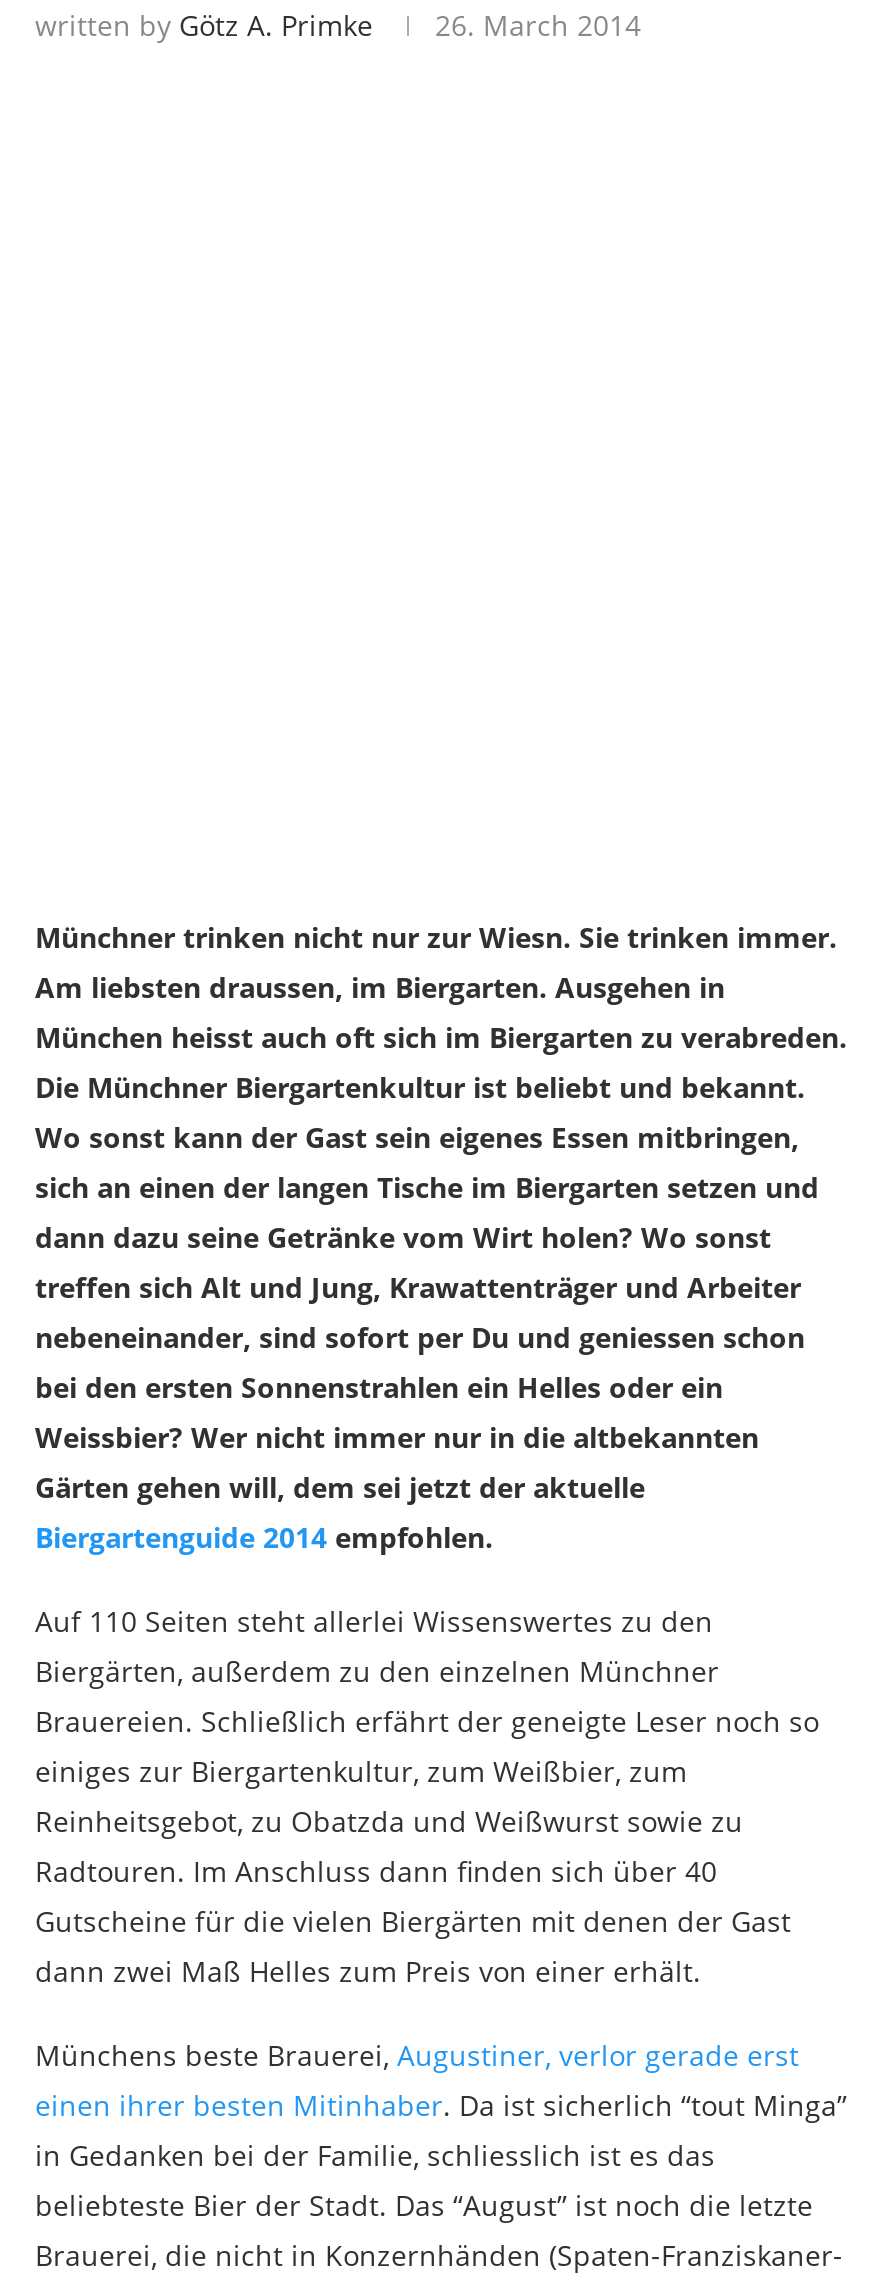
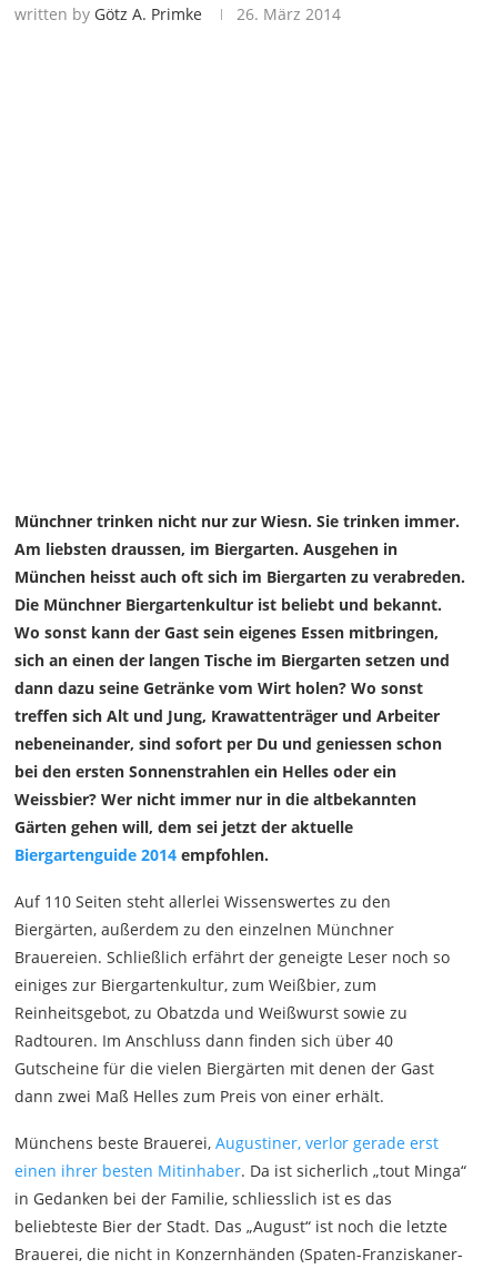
- written by Götz A. Primke 26. March 2014
+ written by Götz A. Primke 26. März 2014

- einen ihrer besten Mitinhaber. Da ist sicherlich “tout Minga”
+ einen ihrer besten Mitinhaber. Da ist sicherlich „tout Minga“

- beliebteste Bier der Stadt. Das “August” ist noch die letzte
+ beliebteste Bier der Stadt. Das „August“ ist noch die letzte
